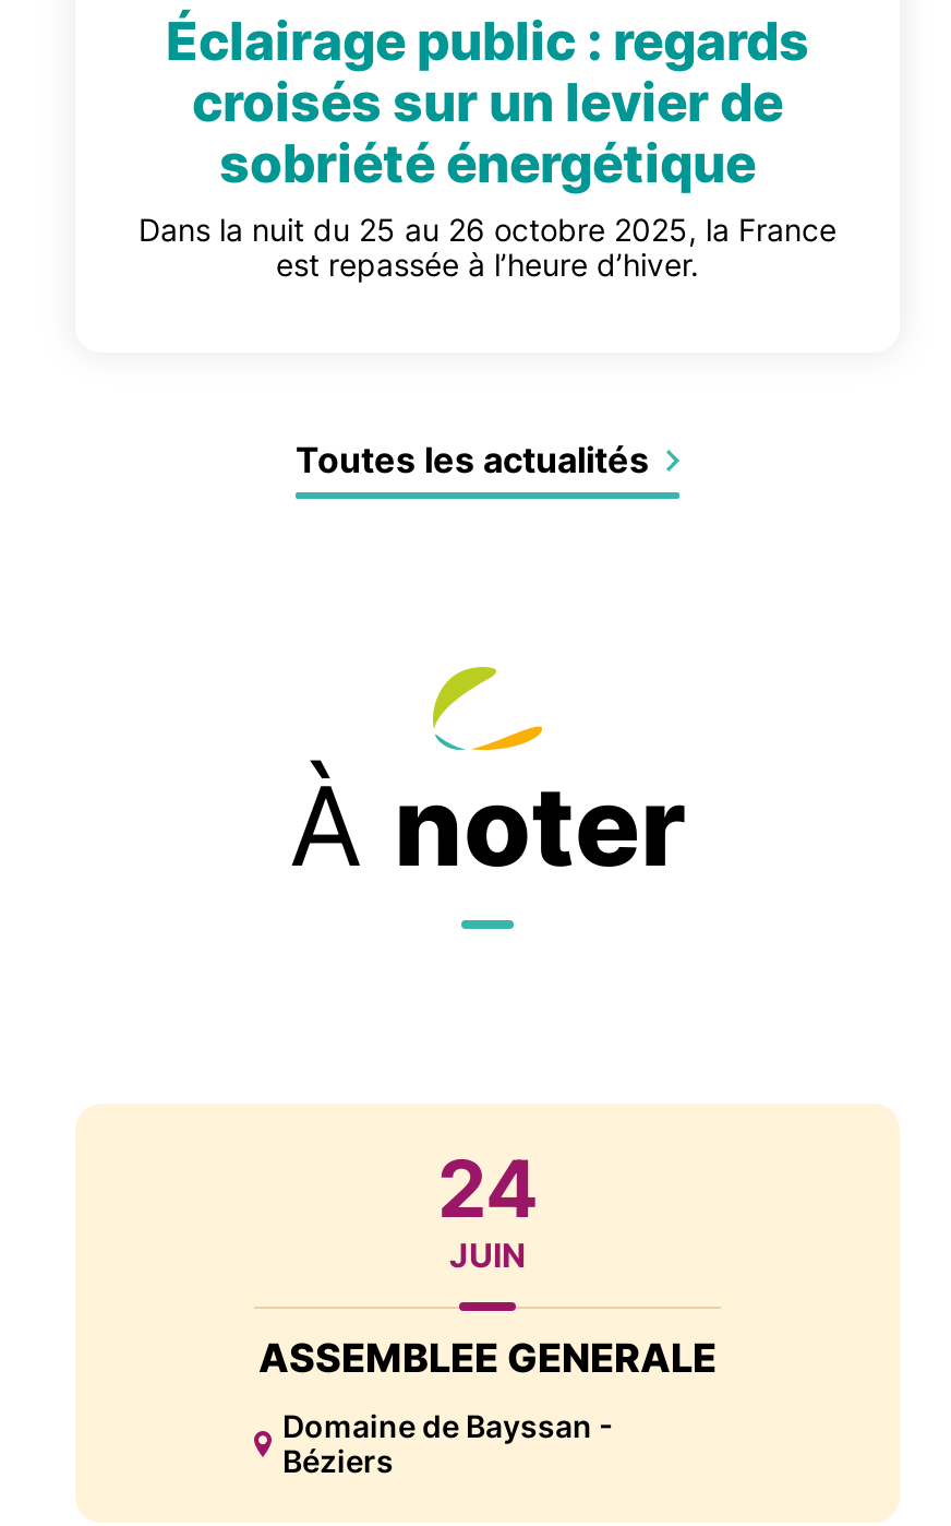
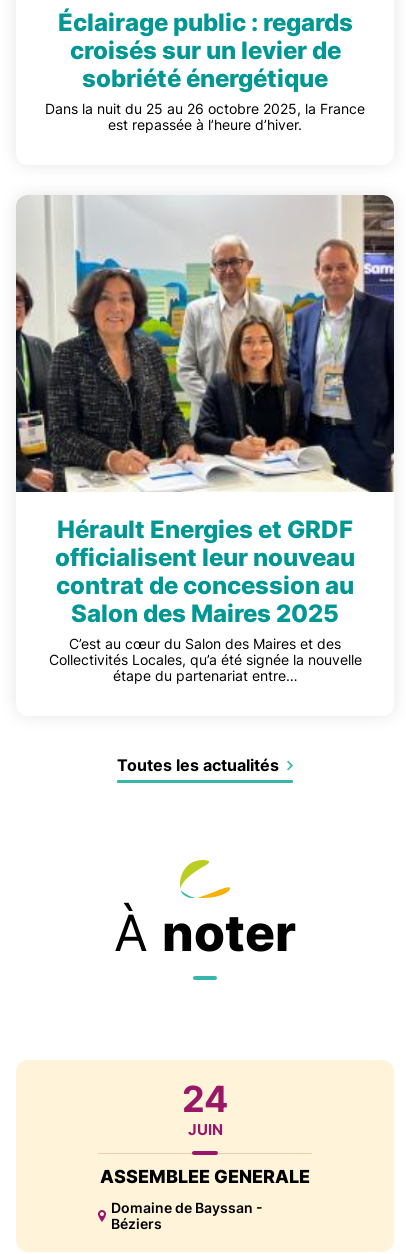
+ [image]
+ Hérault Energies et GRDF
+ officialisent leur nouveau
+ contrat de concession au
+ Salon des Maires 2025
+ C’est au cœur du Salon des Maires et des
+ Collectivités Locales, qu’a été signée la nouvelle
+ étape du partenariat entre…
